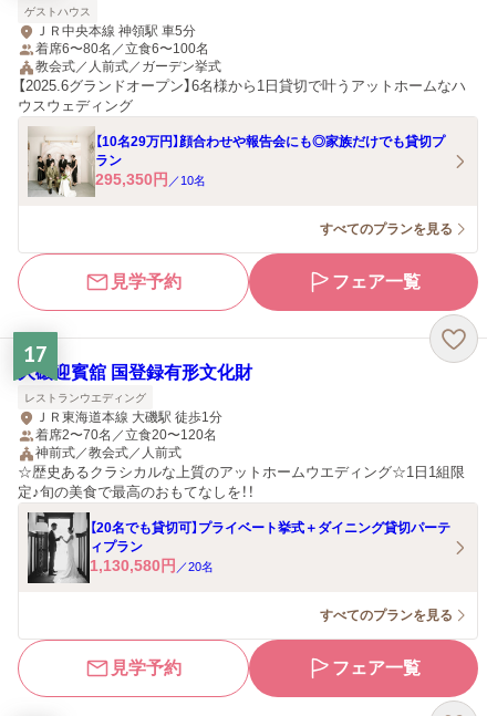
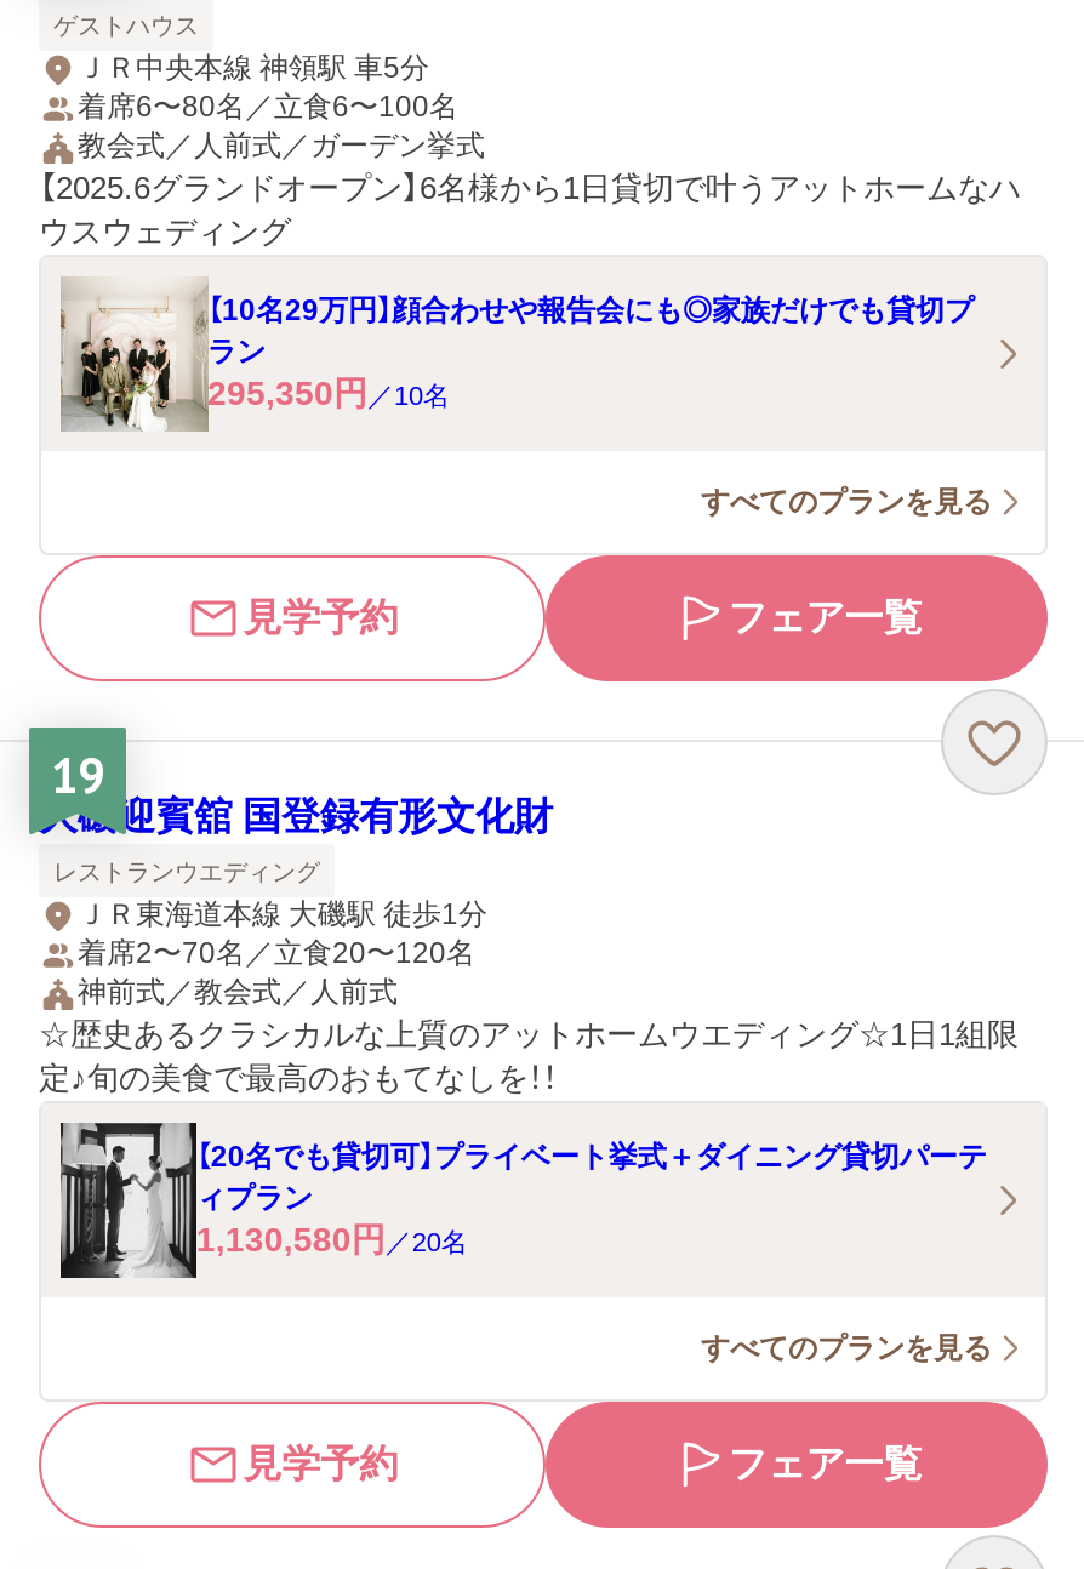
- 17
+ 19
